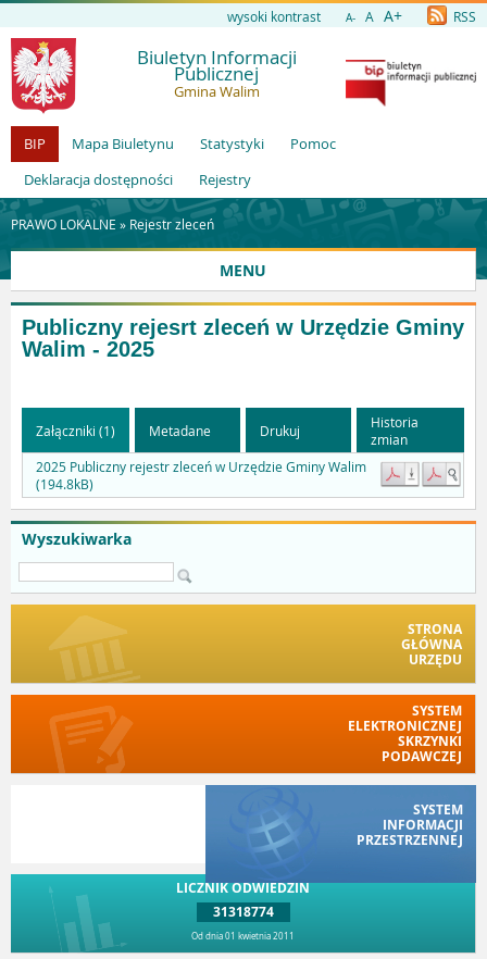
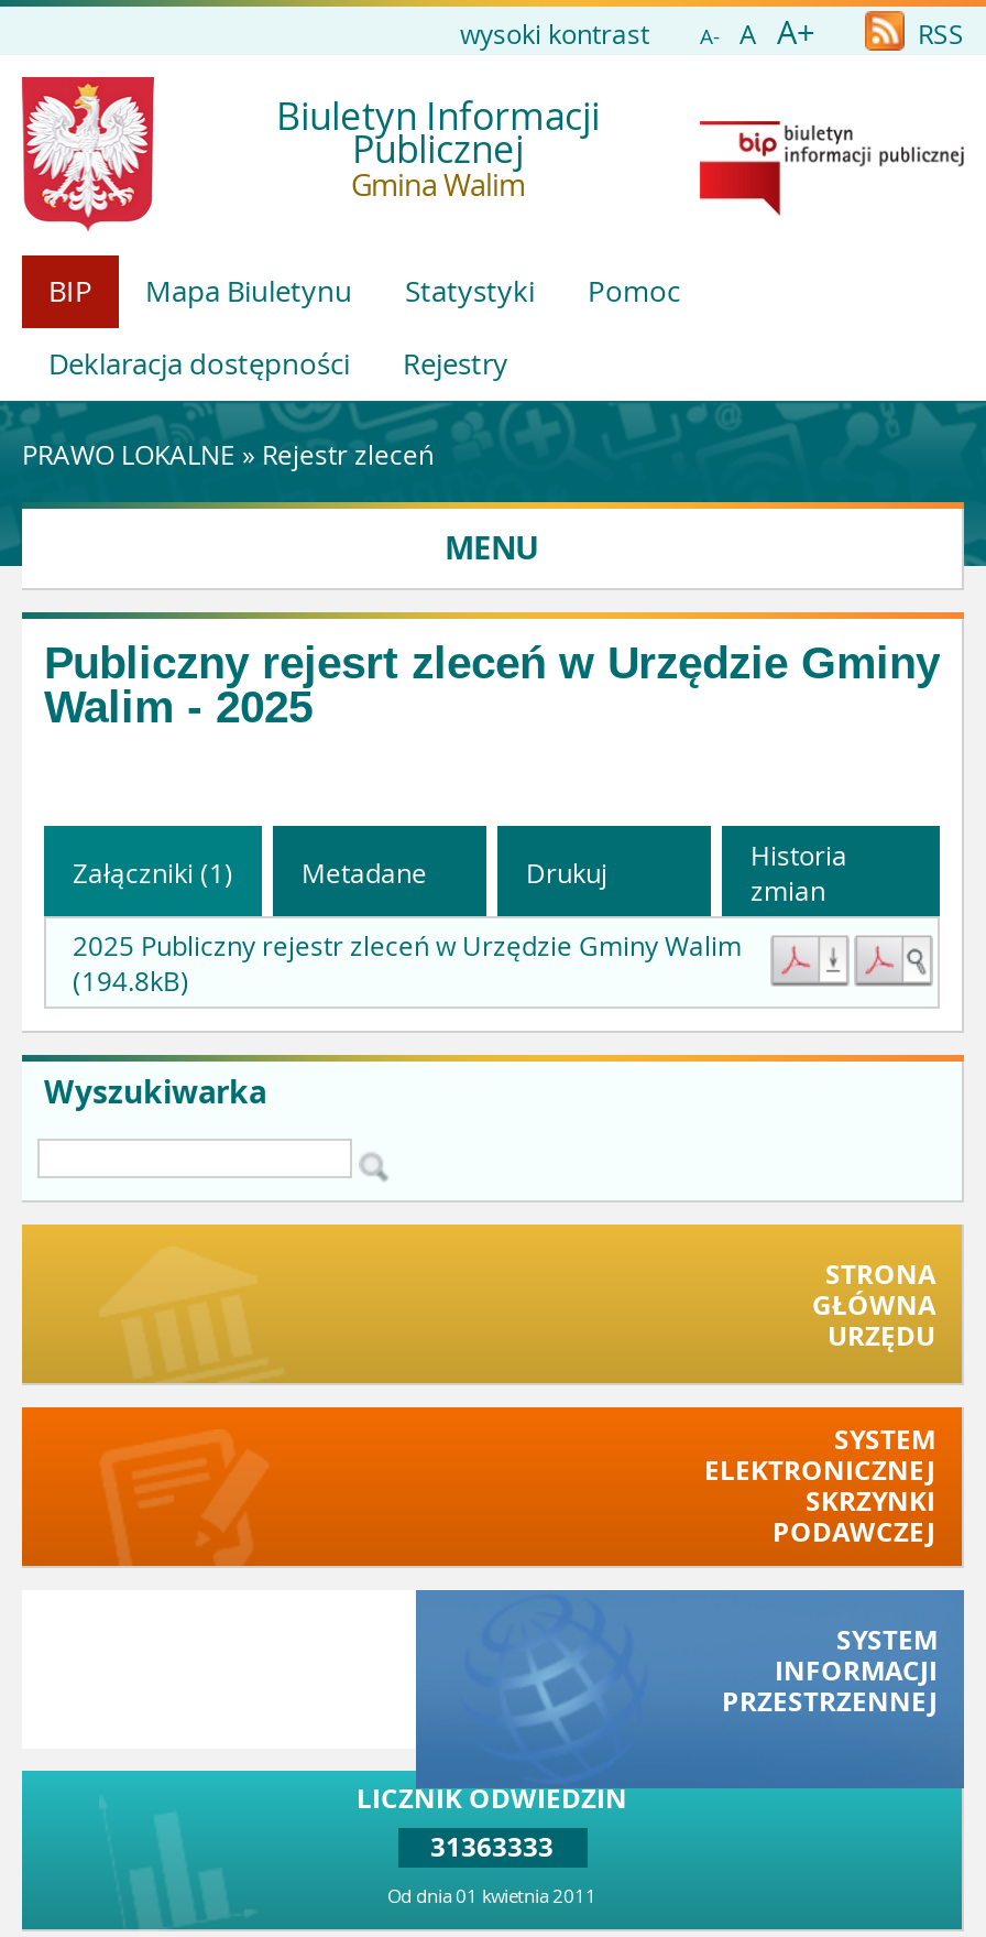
- 31318774
+ 31363333
